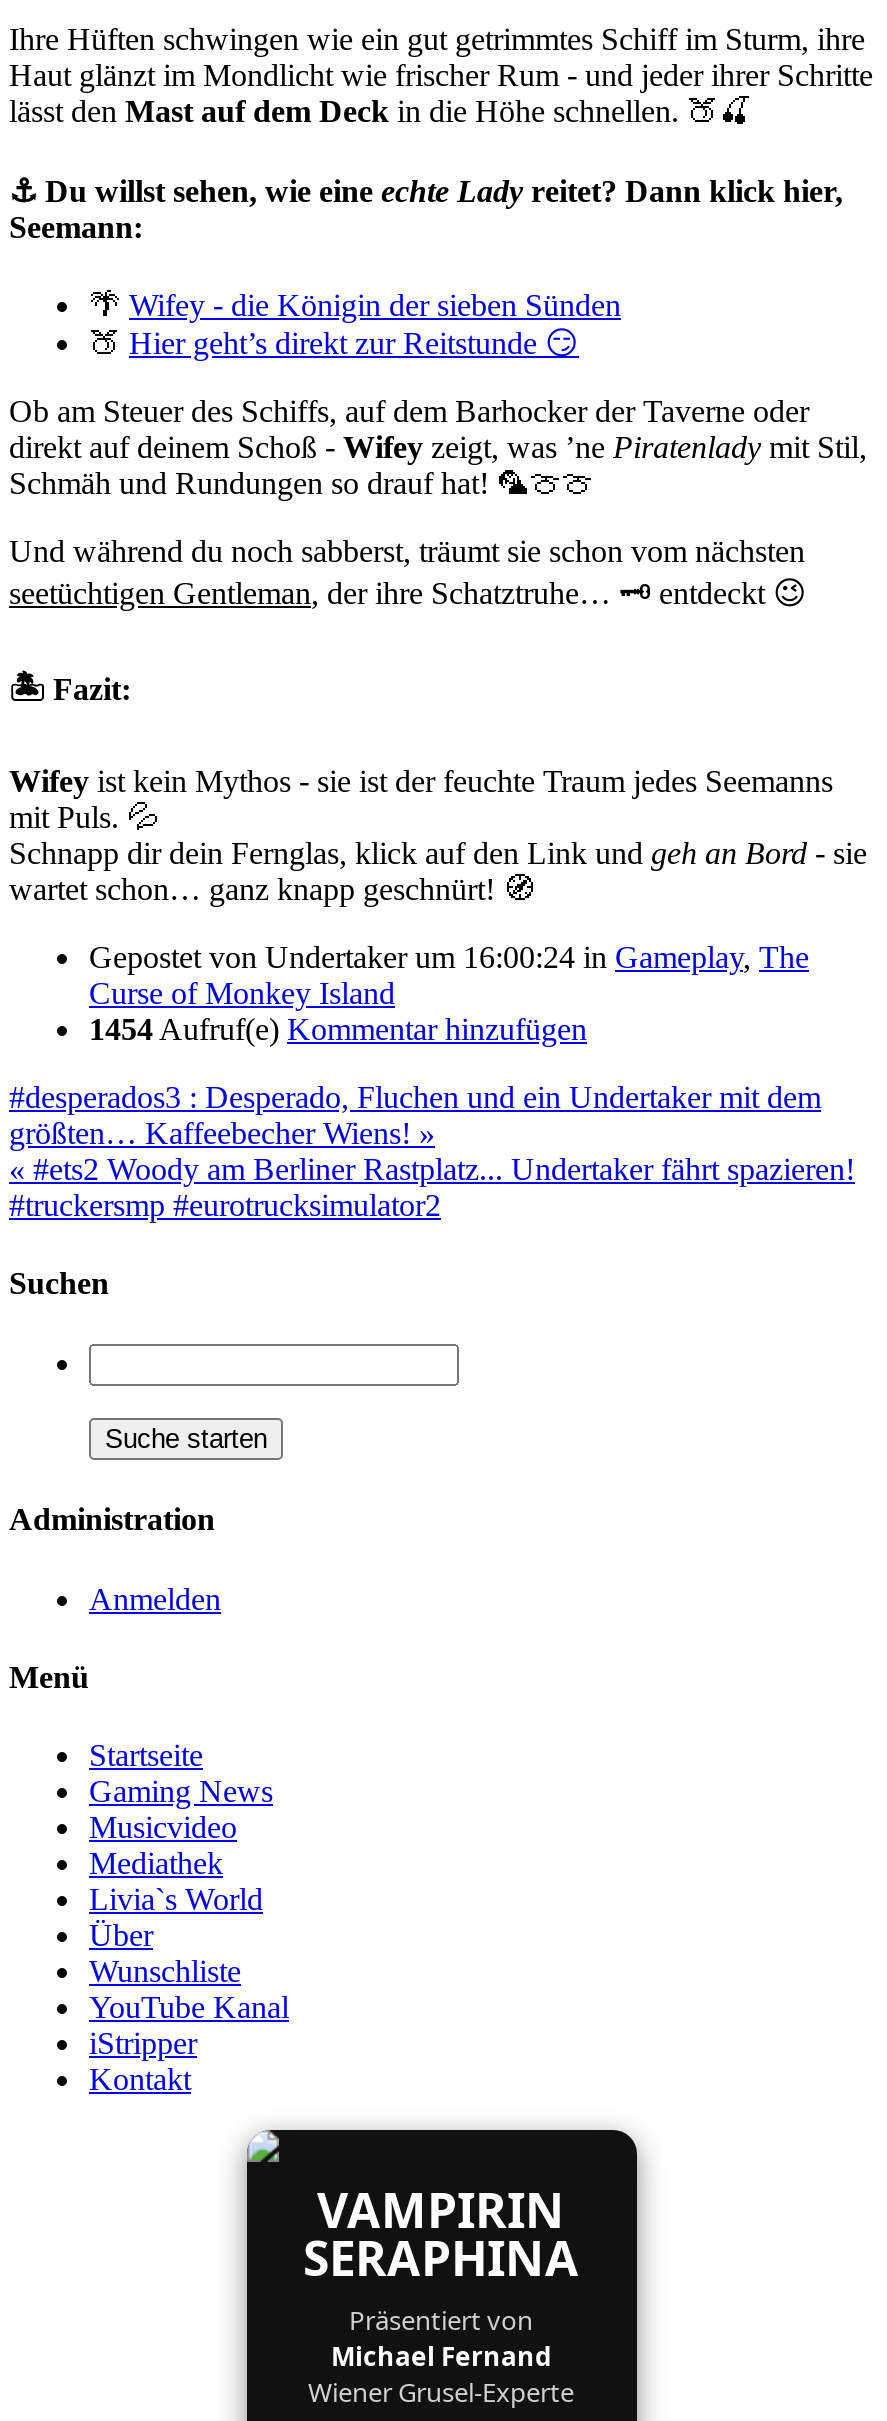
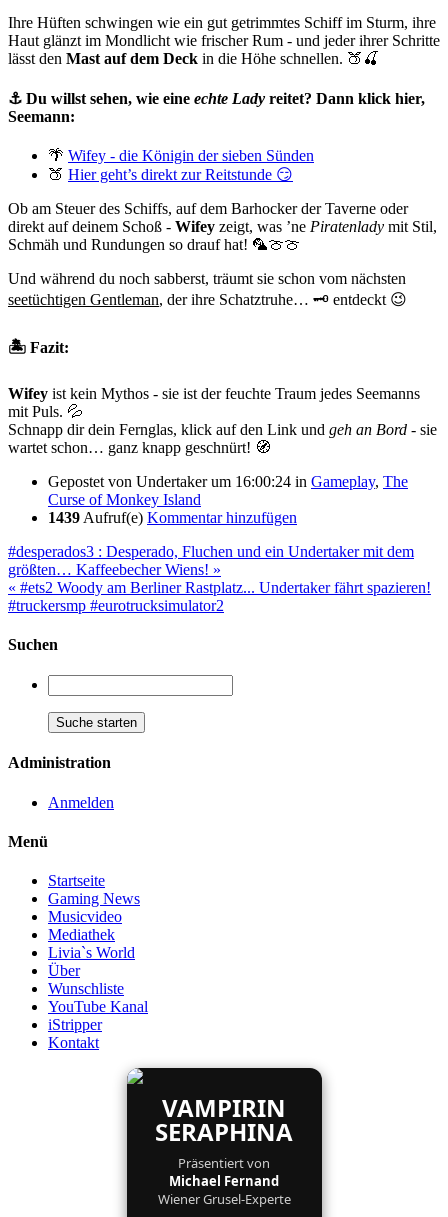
- 1454 Aufruf(e) Kommentar hinzufügen
+ 1439 Aufruf(e) Kommentar hinzufügen
